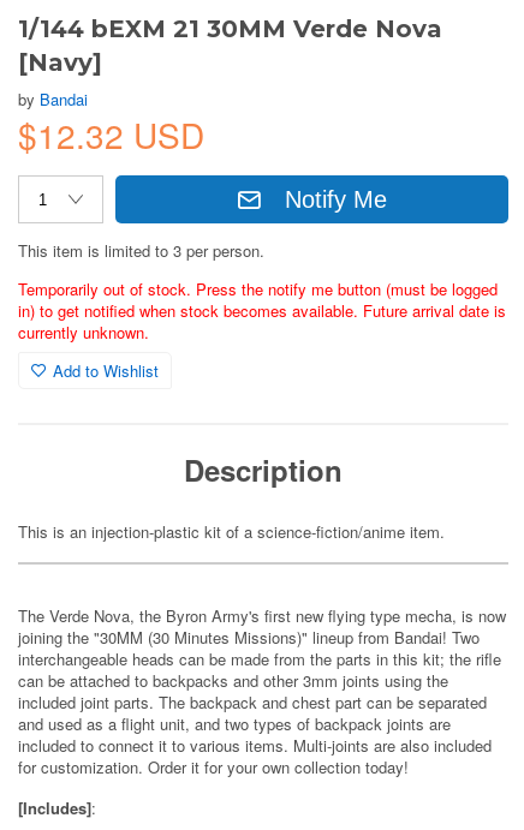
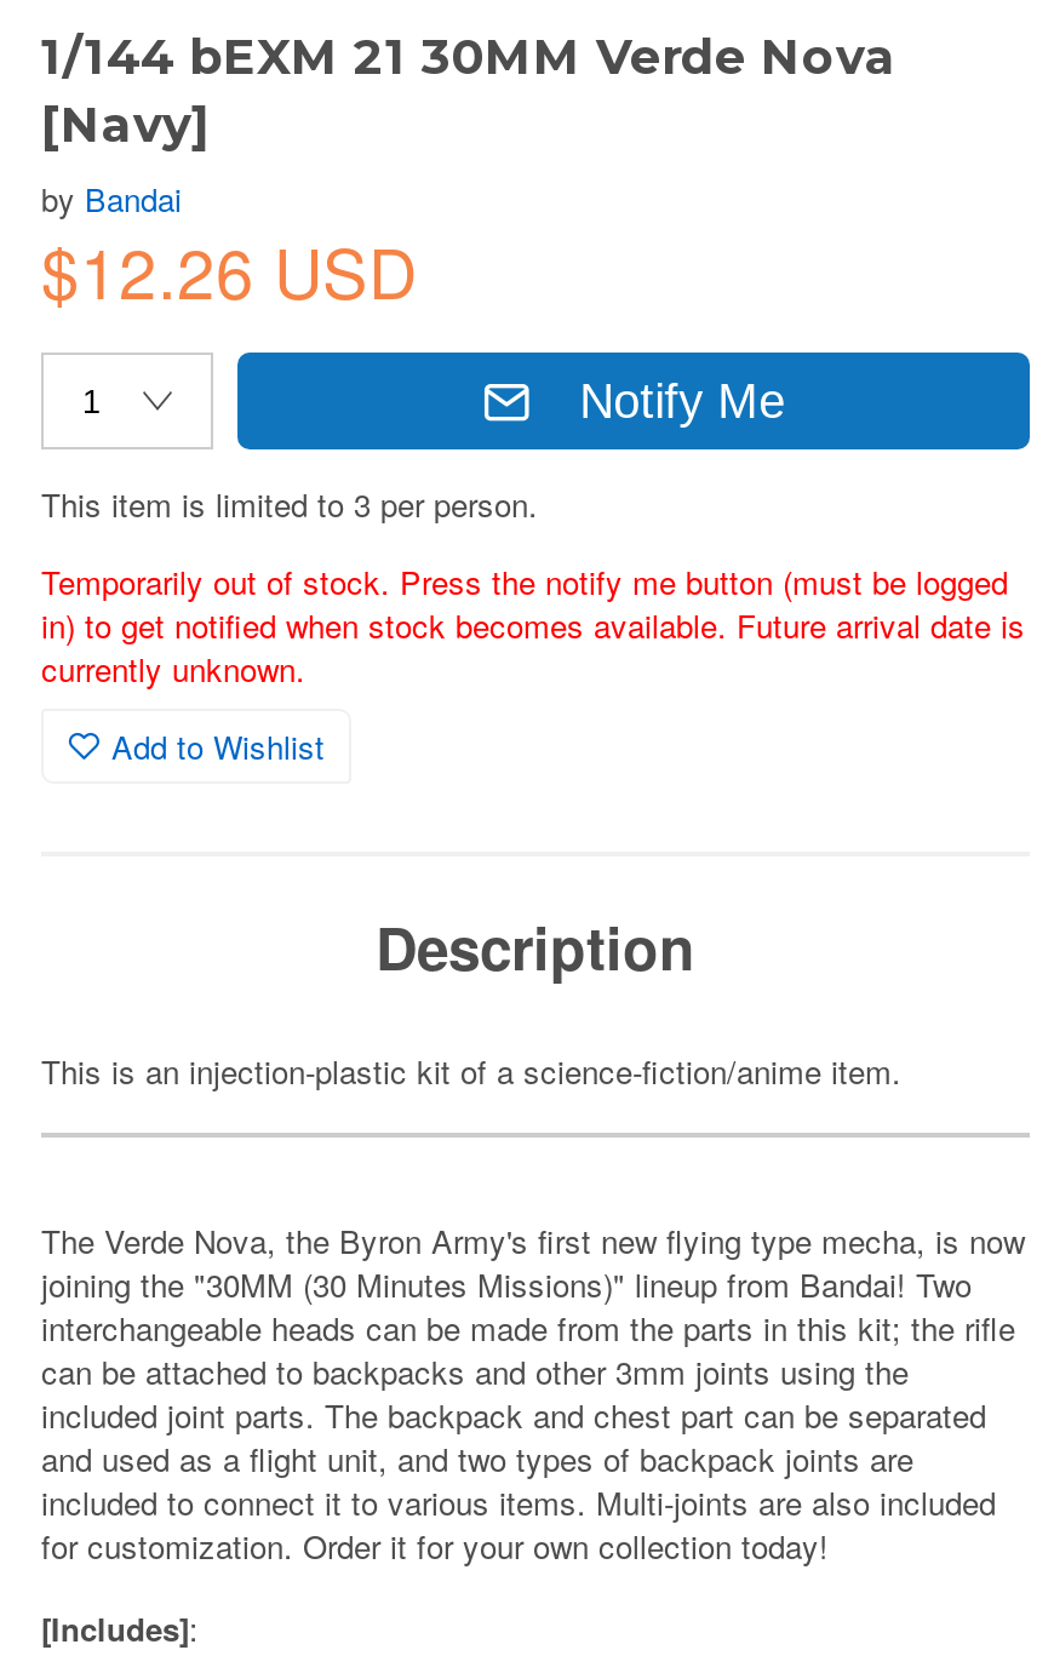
- $12.32 USD
+ $12.26 USD
